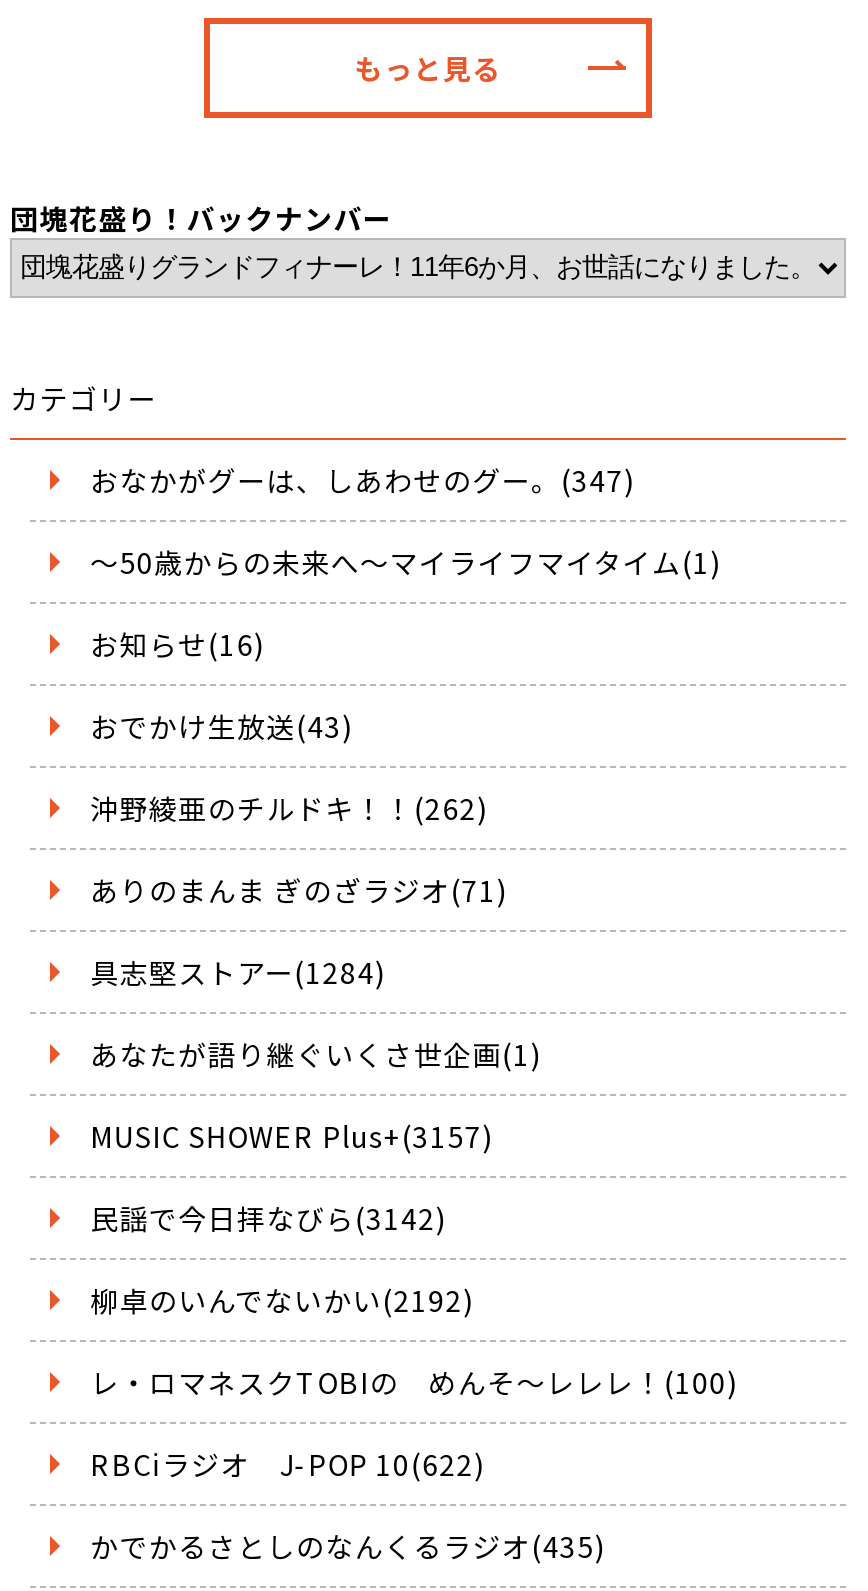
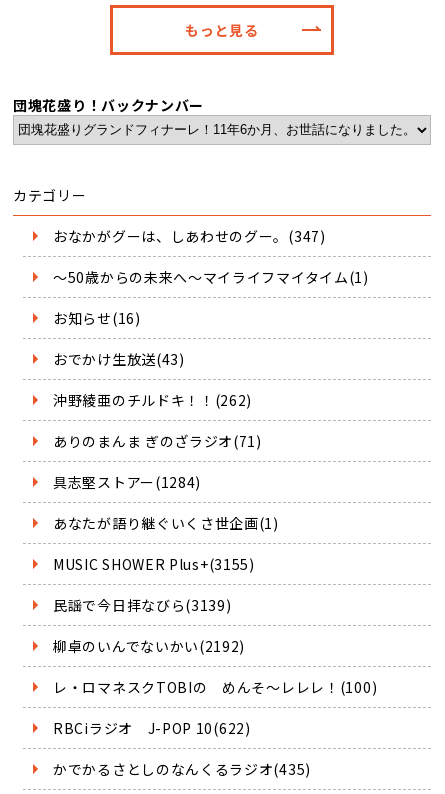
- MUSIC SHOWER Plus+(3157)
+ MUSIC SHOWER Plus+(3155)

- 民謡で今日拝なびら(3142)
+ 民謡で今日拝なびら(3139)
